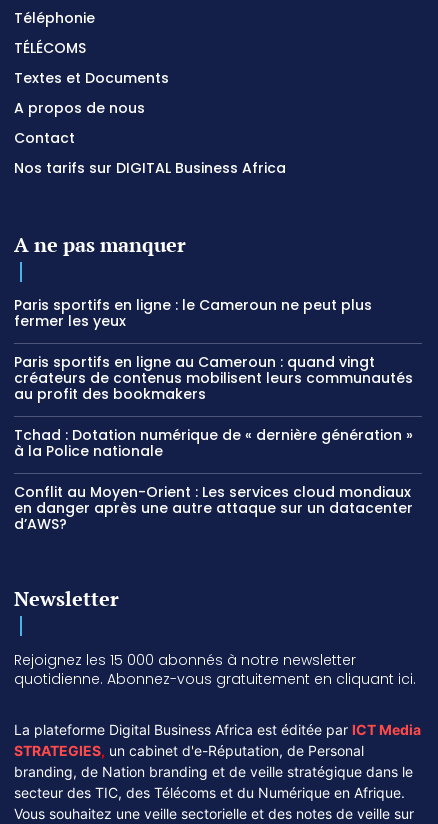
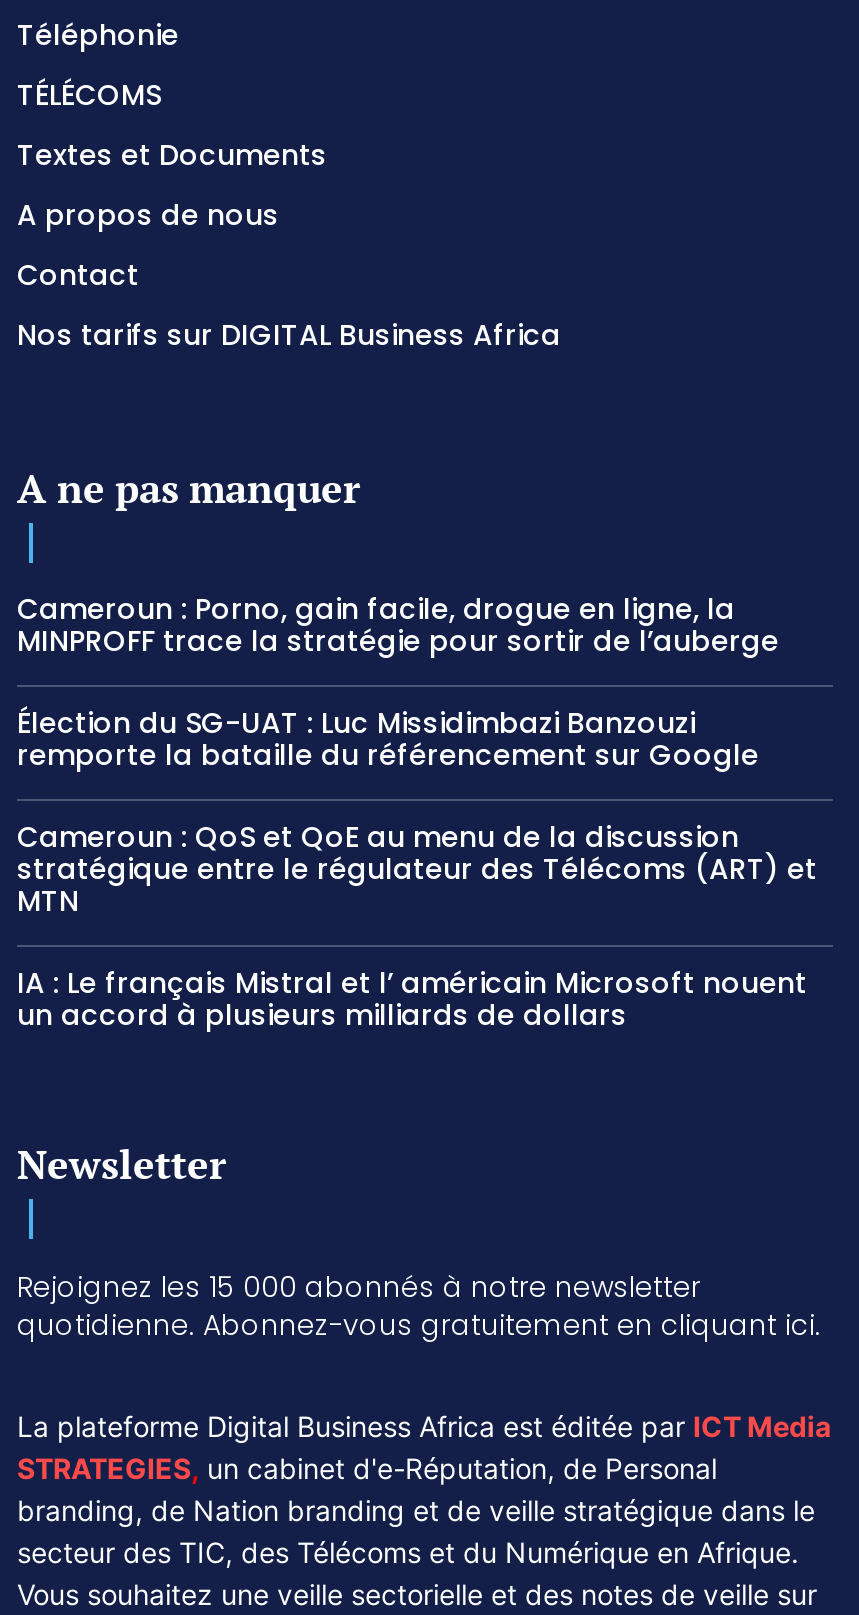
- Paris sportifs en ligne : le Cameroun ne peut plus
- fermer les yeux
+ Cameroun : Porno, gain facile, drogue en ligne, la
+ MINPROFF trace la stratégie pour sortir de l’auberge

- Paris sportifs en ligne au Cameroun : quand vingt
- créateurs de contenus mobilisent leurs communautés
- au profit des bookmakers
+ Élection du SG-UAT : Luc Missidimbazi Banzouzi
+ remporte la bataille du référencement sur Google

- Tchad : Dotation numérique de « dernière génération »
- à la Police nationale
+ Cameroun : QoS et QoE au menu de la discussion
+ stratégique entre le régulateur des Télécoms (ART) et
+ MTN

- Conflit au Moyen-Orient : Les services cloud mondiaux
- en danger après une autre attaque sur un datacenter
- d’AWS?
+ IA : Le français Mistral et l’ américain Microsoft nouent
+ un accord à plusieurs milliards de dollars
